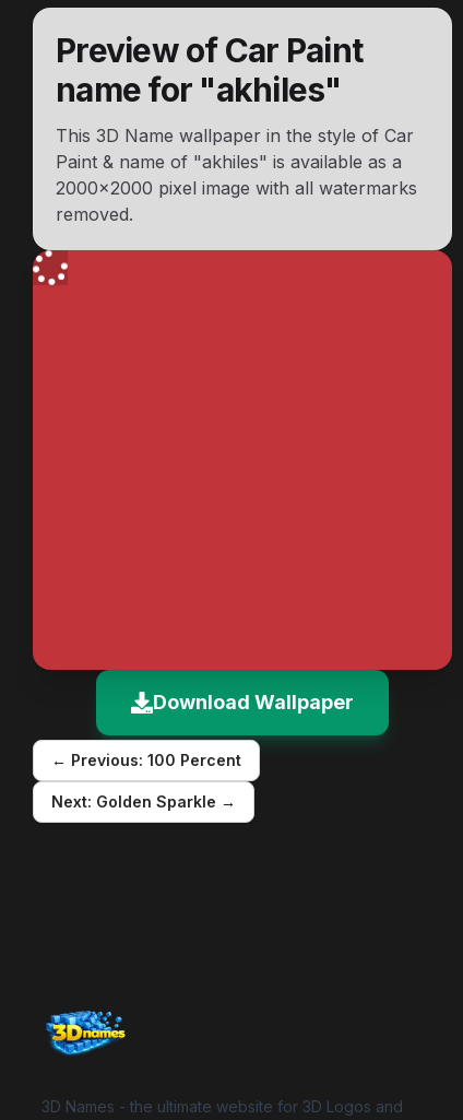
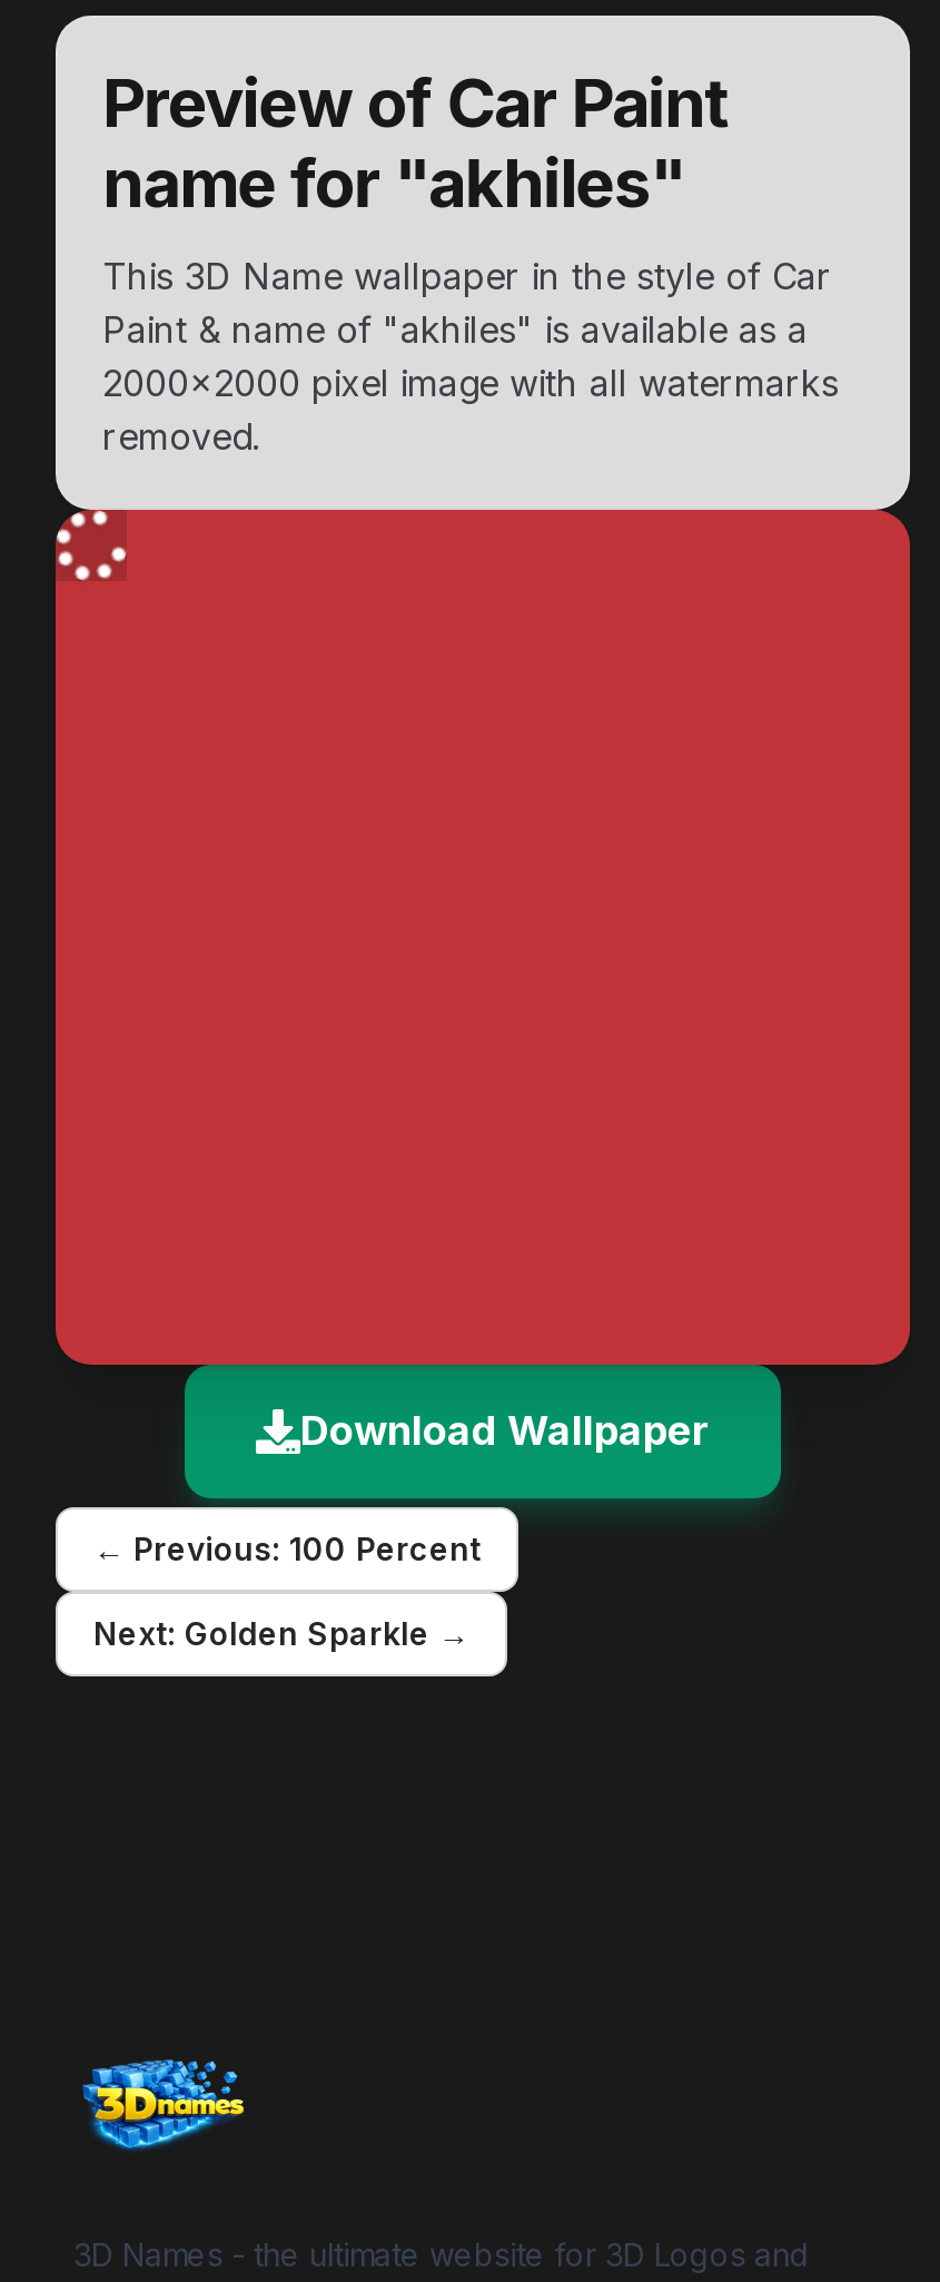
- [image]
+ [image]
